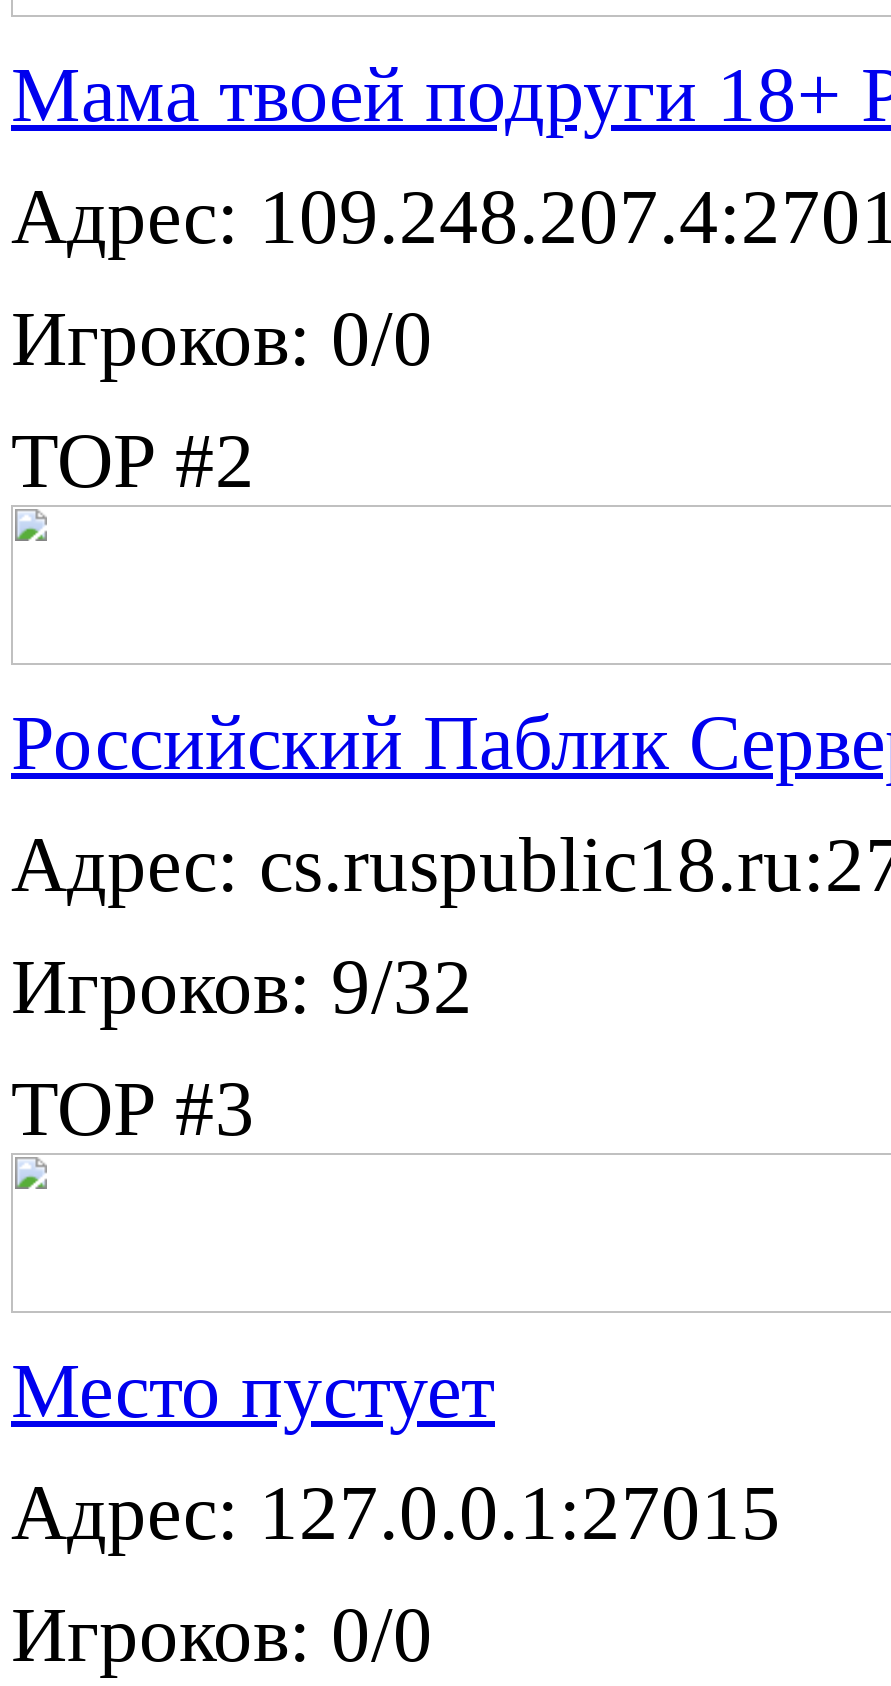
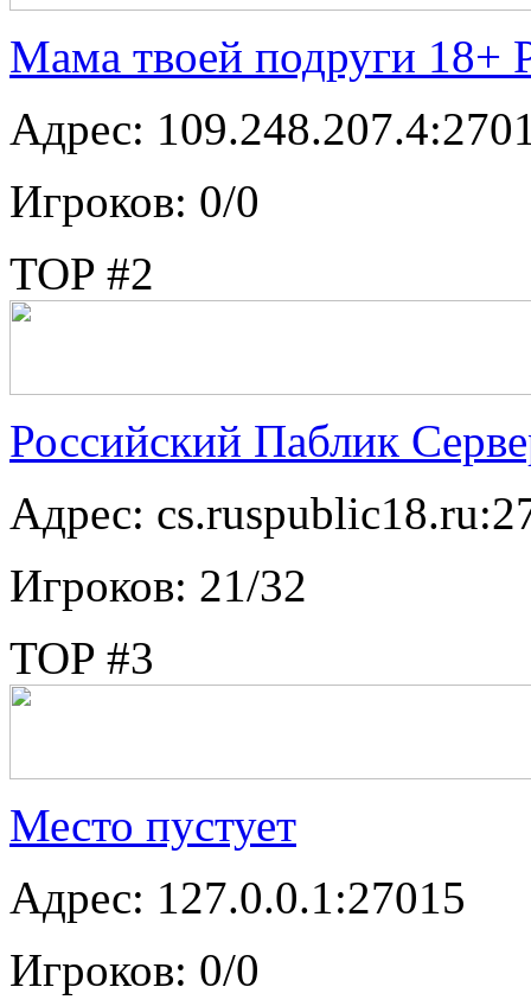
- Игроков: 9/32
+ Игроков: 21/32
